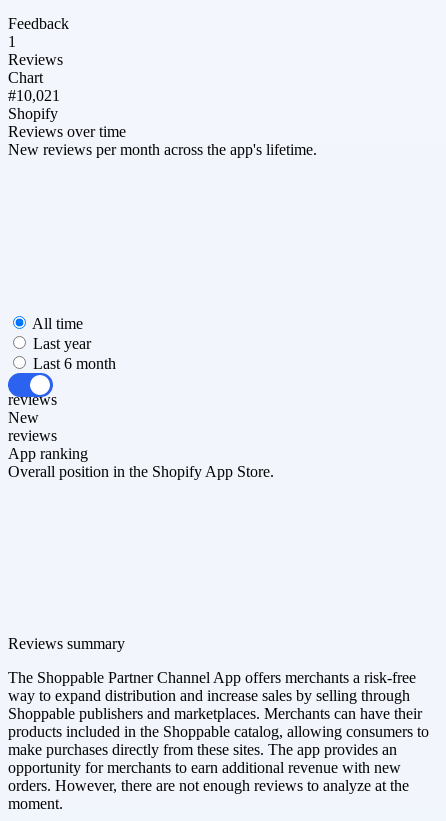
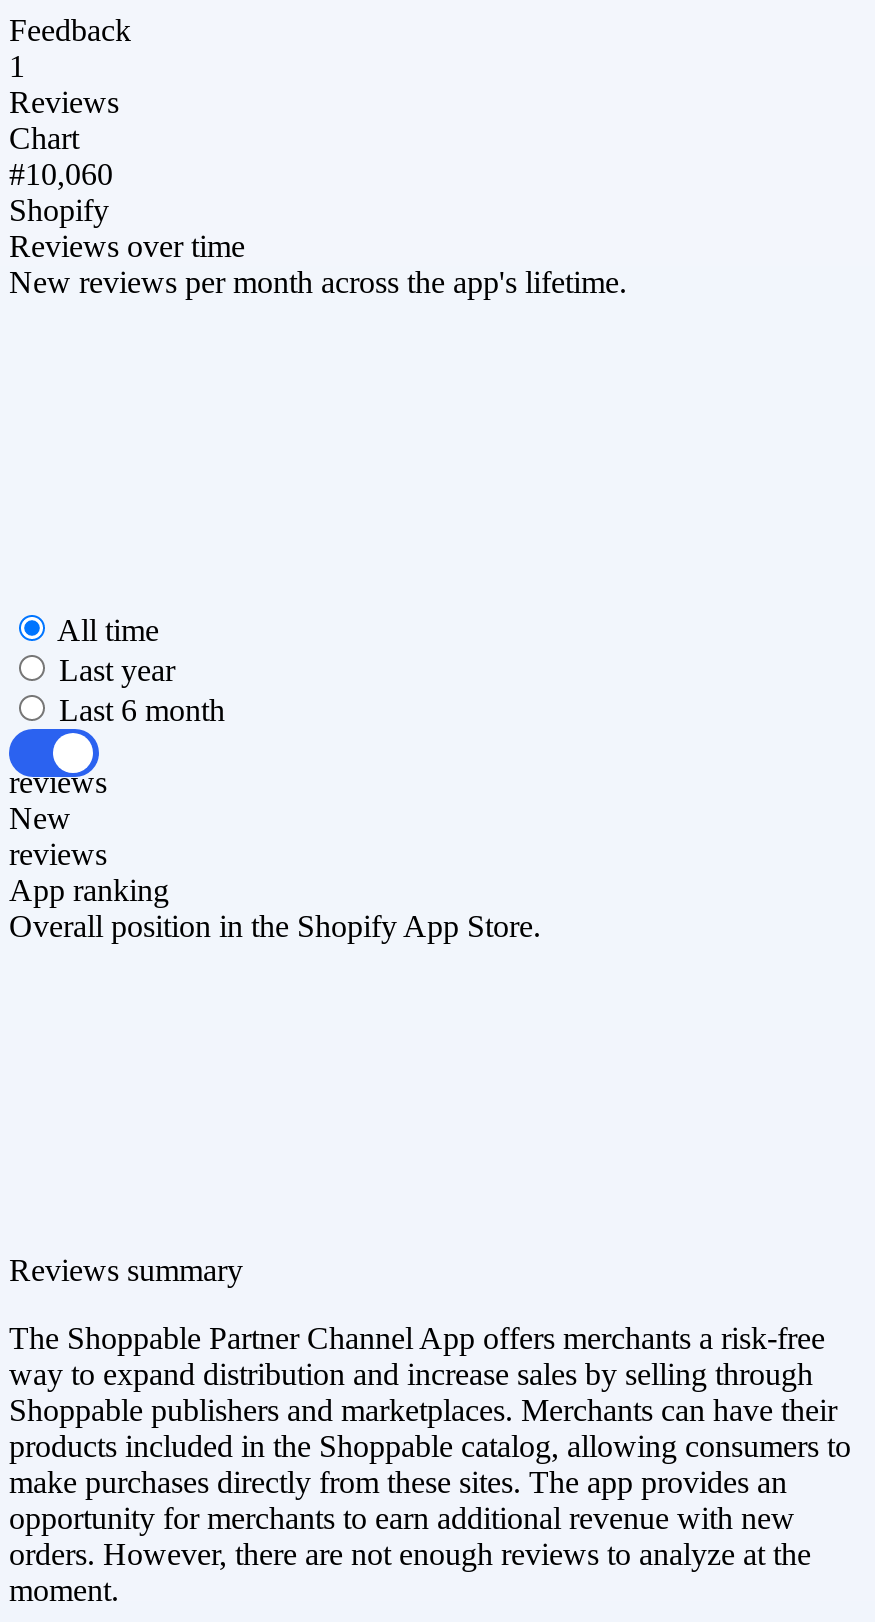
- #10,021
+ #10,060
